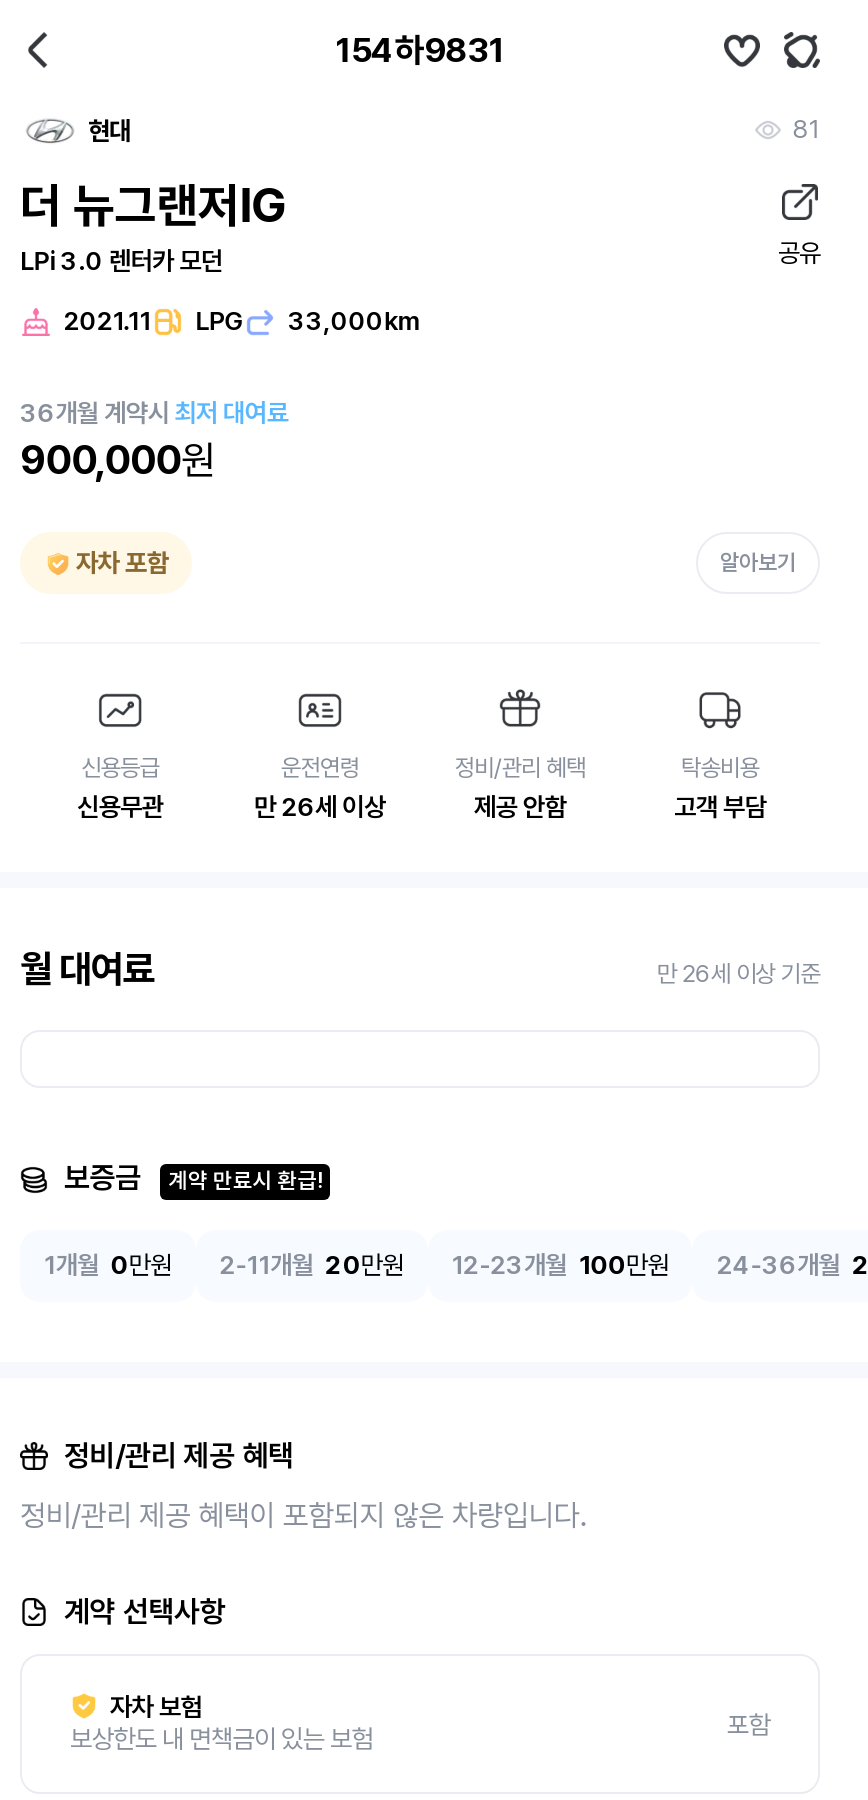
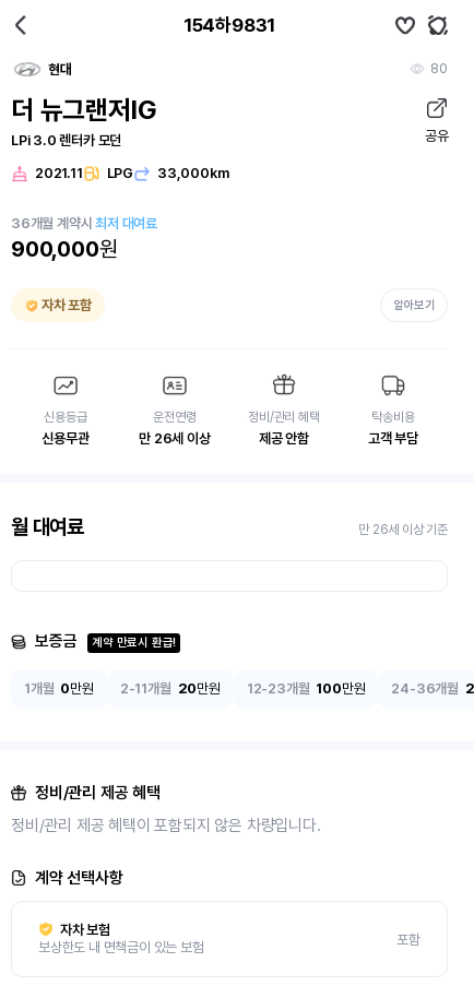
- 81
+ 80
